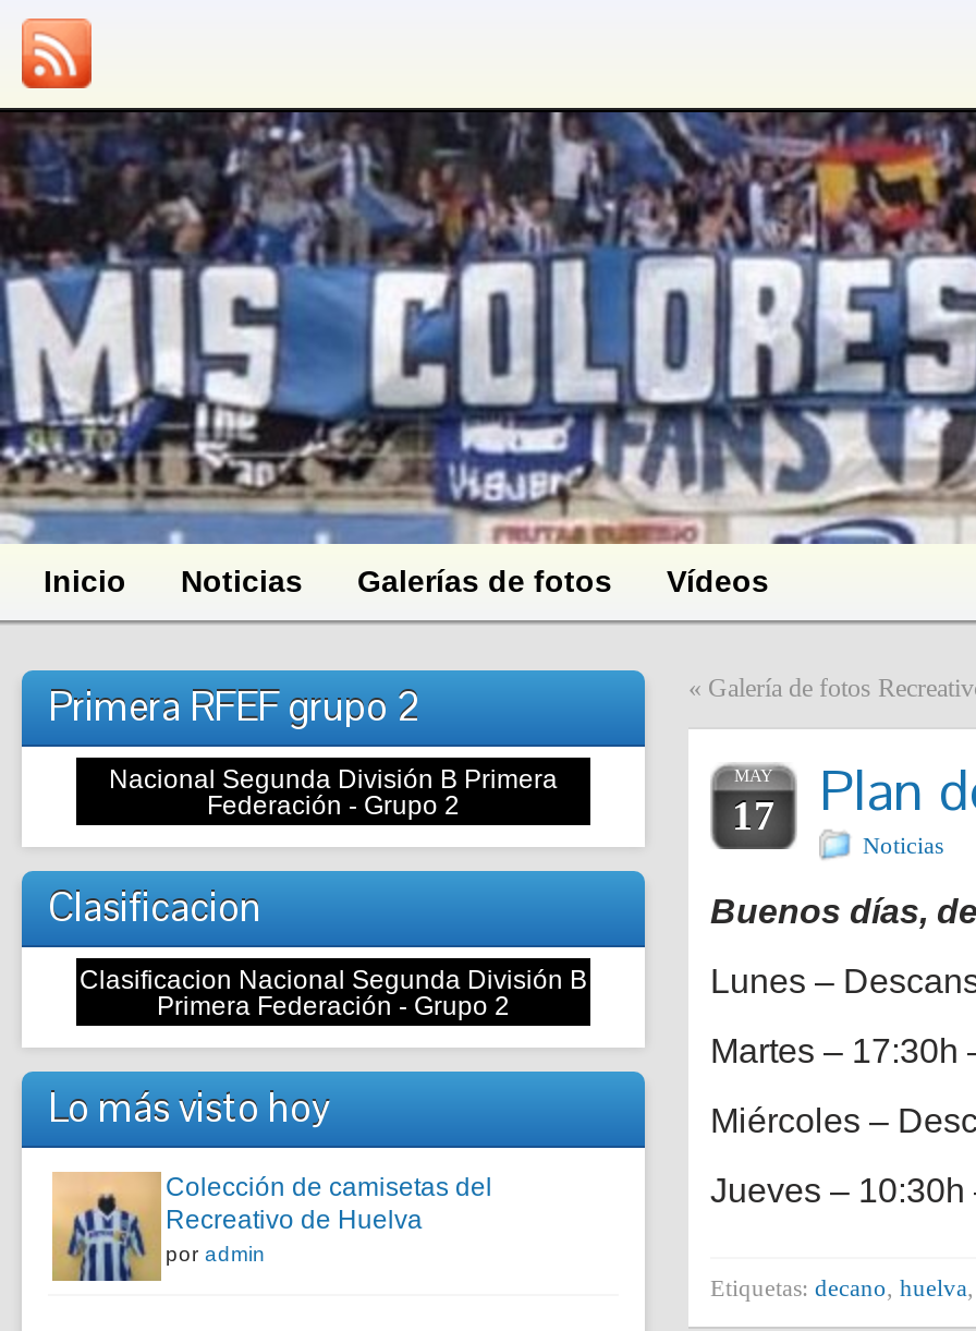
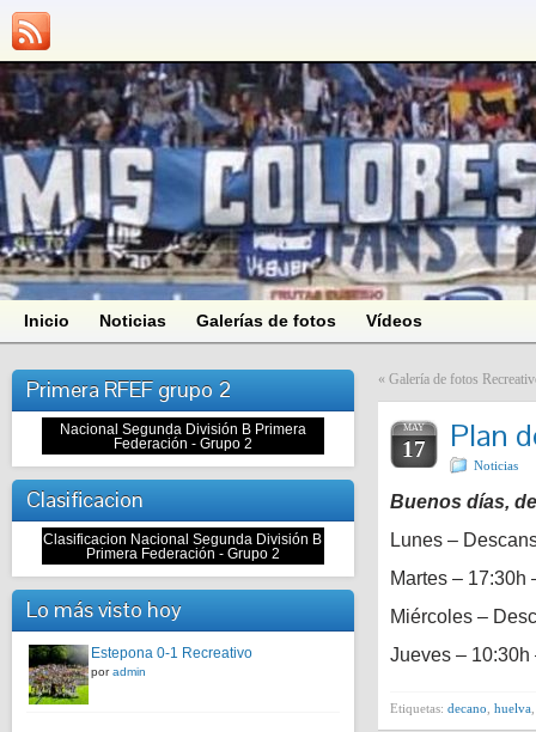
- [image]
- Colección de camisetas del
- Recreativo de Huelva
+ [image]
+ Estepona 0-1 Recreativo
